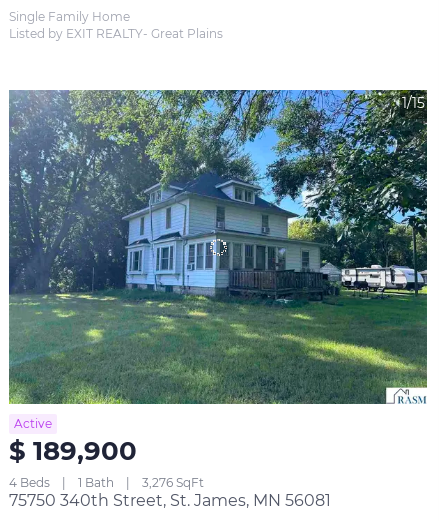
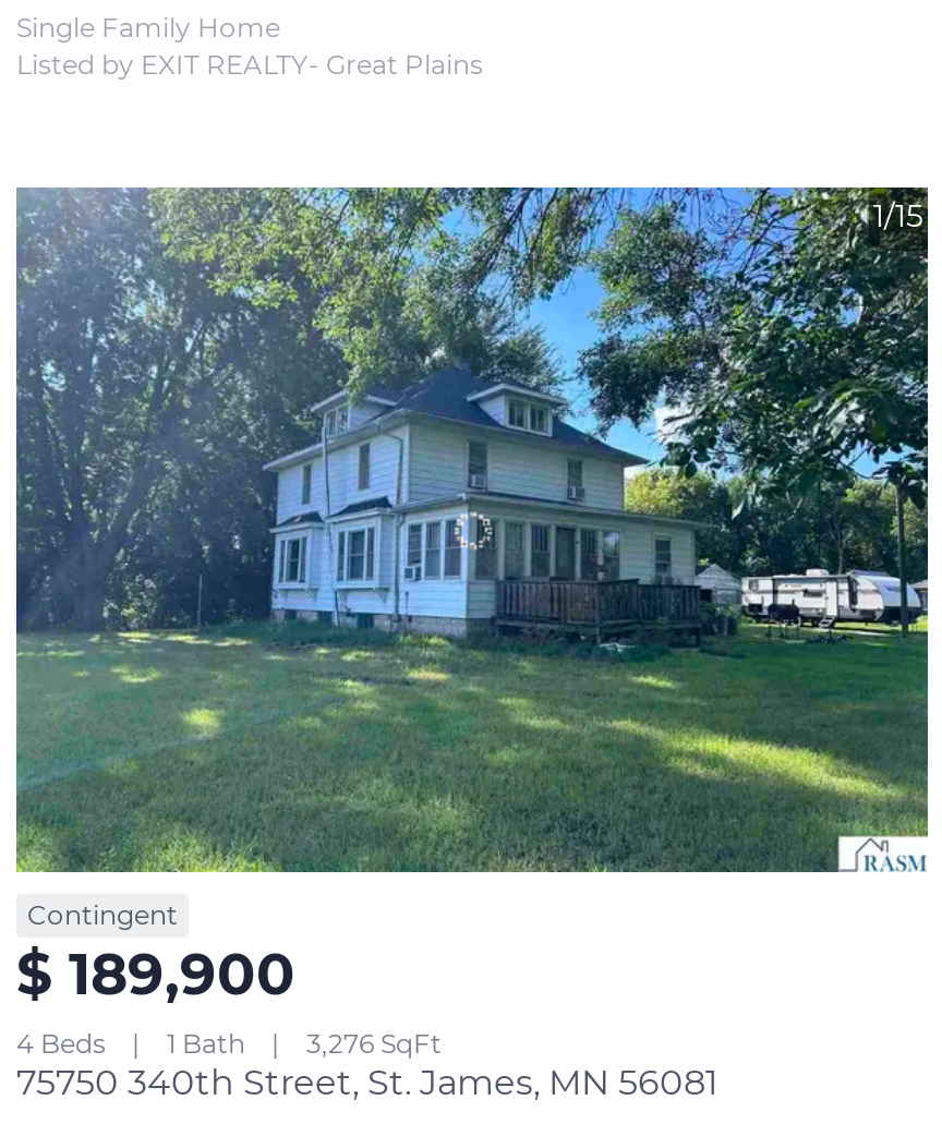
- Active
+ Contingent
